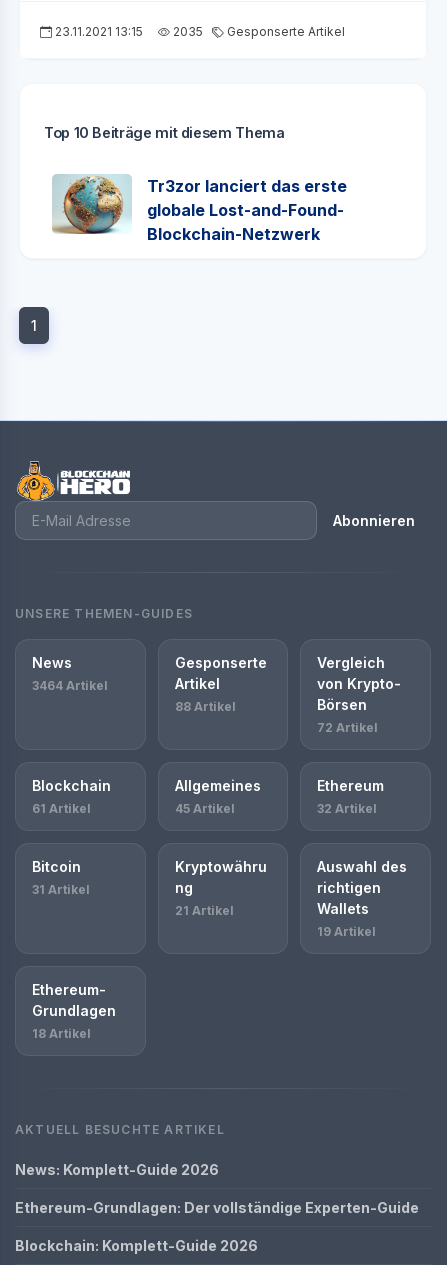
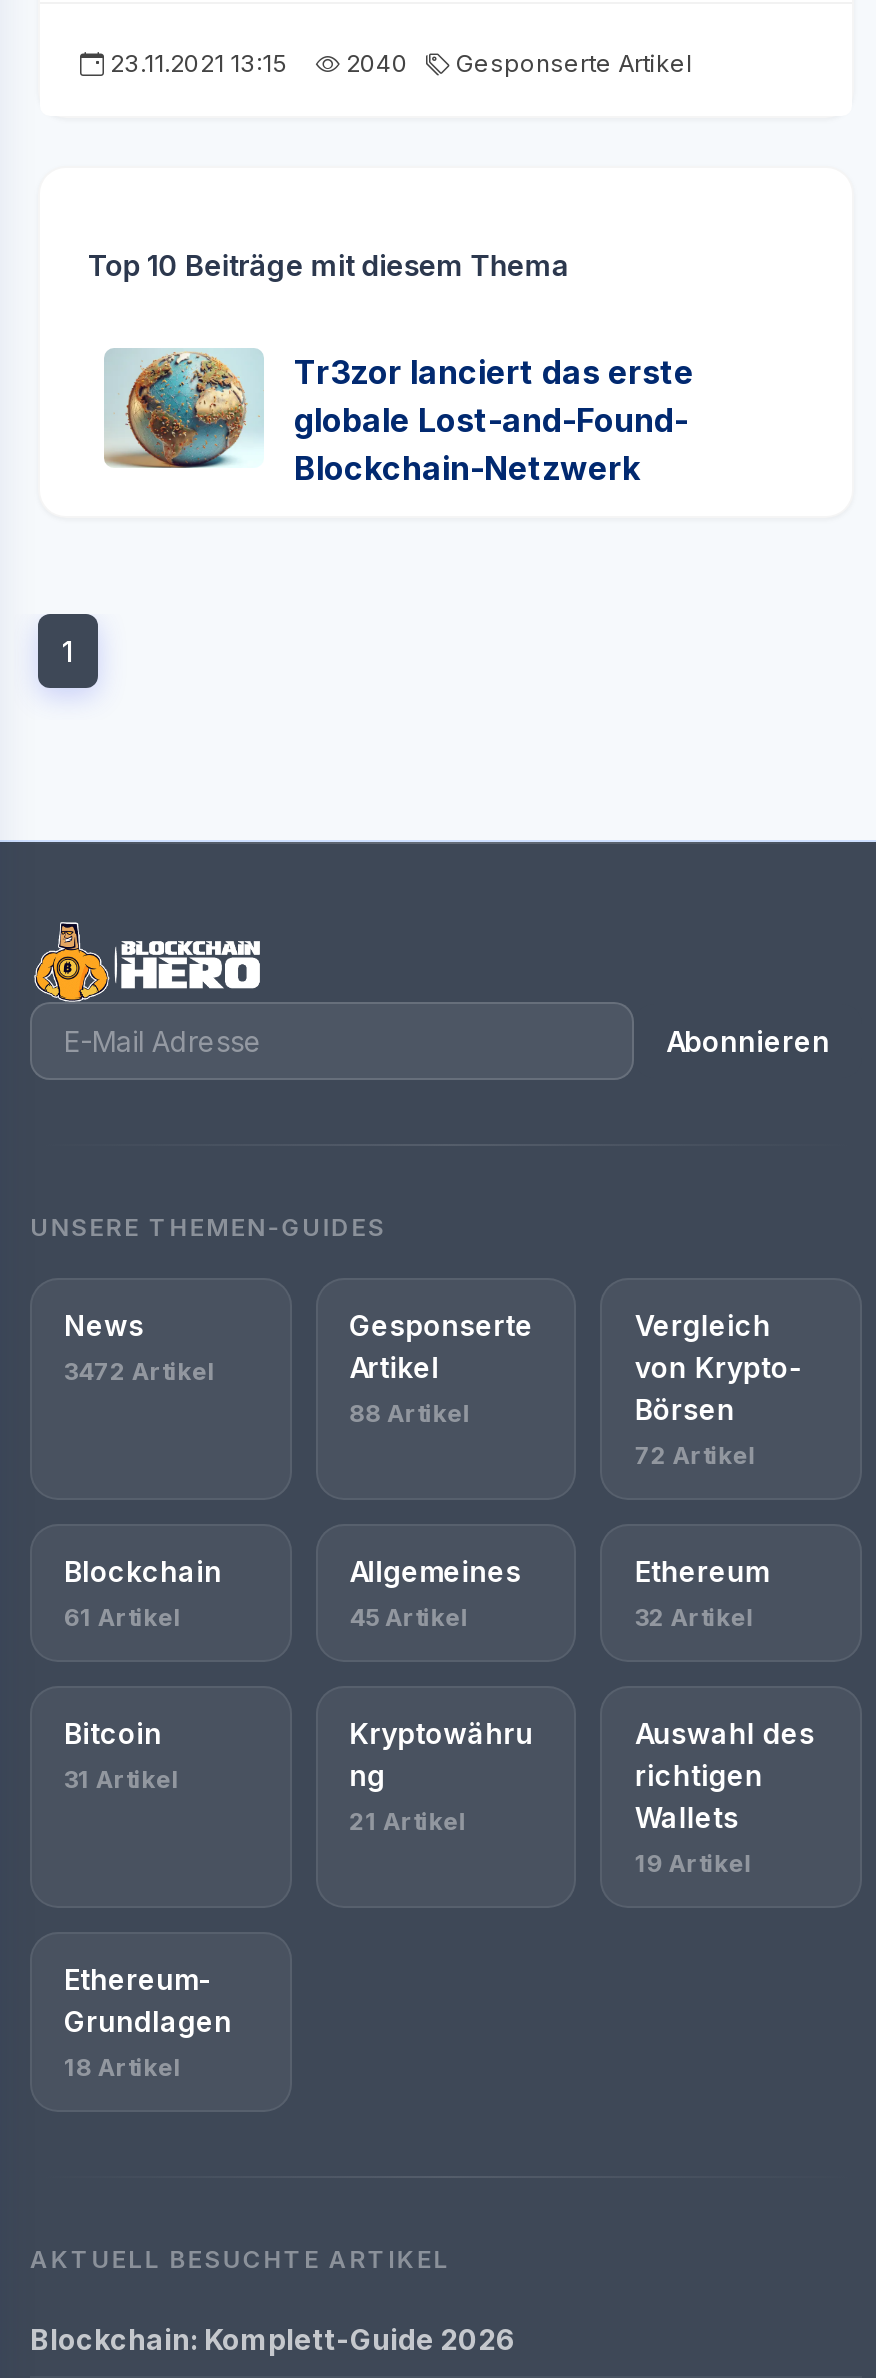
- 23.11.2021 13:15 2035 Gesponserte Artikel
+ 23.11.2021 13:15 2040 Gesponserte Artikel

- 3464 Artikel
+ 3472 Artikel

- News: Komplett-Guide 2026
- Ethereum-Grundlagen: Der vollständige Experten-Guide
